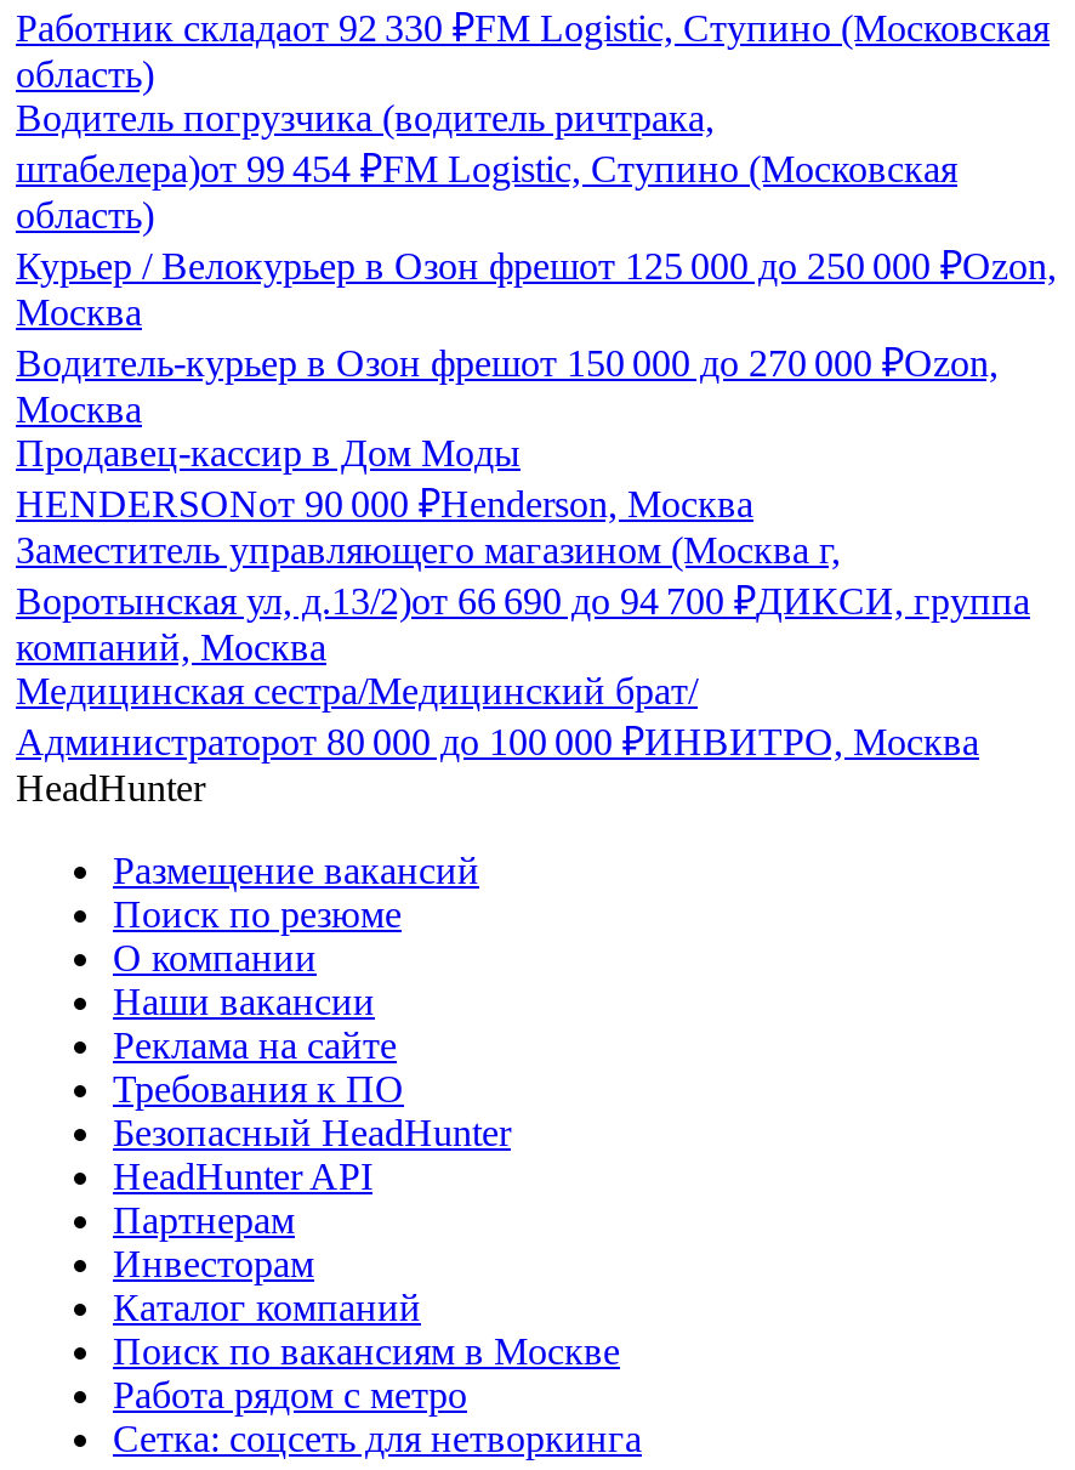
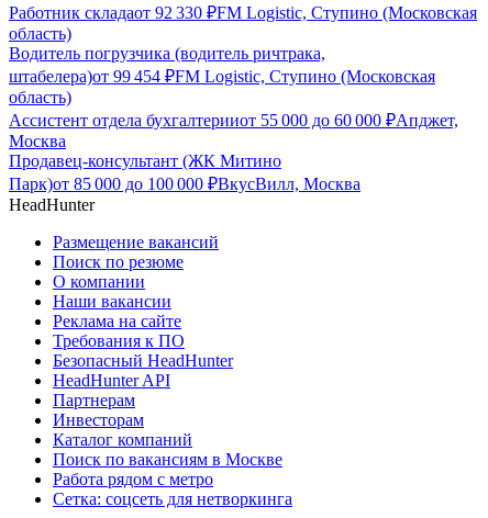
- Курьер / Велокурьер в Озон фрешот 125 000 до 250 000 ₽Ozon,
+ Ассистент отдела бухгалтерииот 55 000 до 60 000 ₽Апджет,

- Водитель-курьер в Озон фрешот 150 000 до 270 000 ₽Ozon,
- Москва
- Продавец-кассир в Дом Моды
- HENDERSONот 90 000 ₽Henderson, Москва
- Заместитель управляющего магазином (Москва г,
- Воротынская ул, д.13/2)от 66 690 до 94 700 ₽ДИКСИ, группа
- компаний, Москва
- Медицинская сестра/Медицинский брат/
- Администраторот 80 000 до 100 000 ₽ИНВИТРО, Москва
+ Продавец-консультант (ЖК Митино
+ Парк)от 85 000 до 100 000 ₽ВкусВилл, Москва
